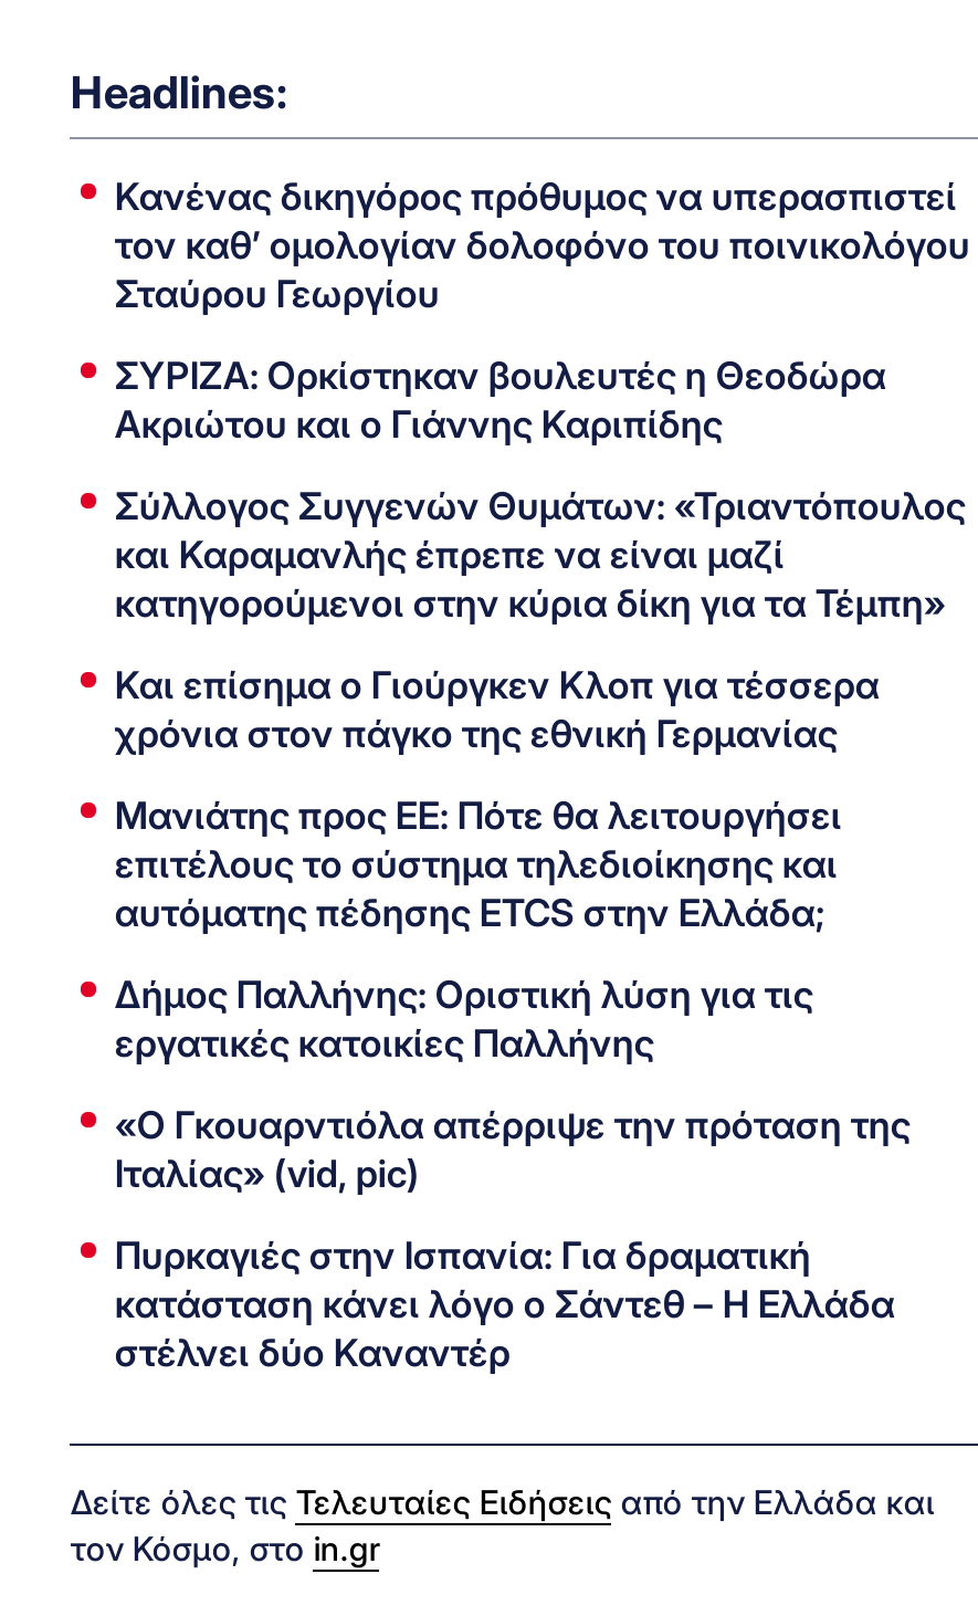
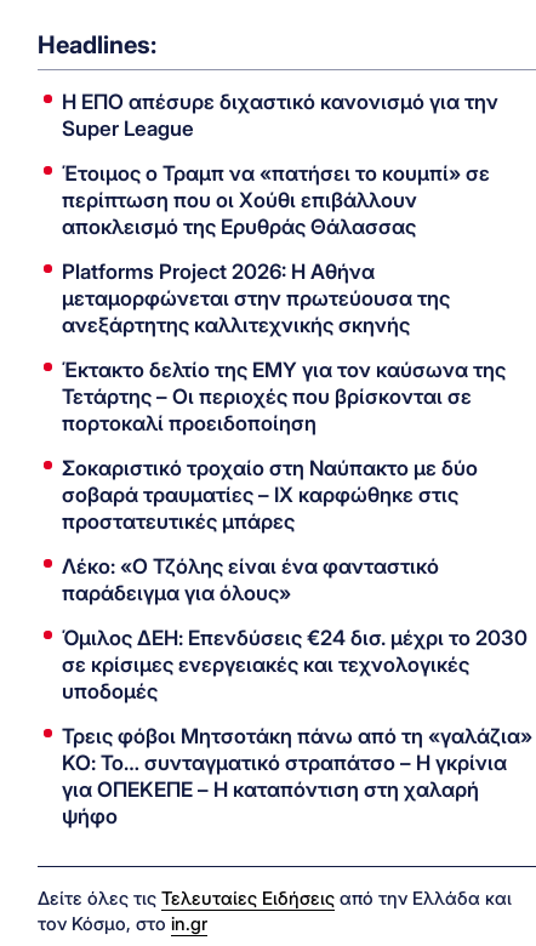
- Κανένας δικηγόρος πρόθυμος να υπερασπιστεί
- τον καθ’ ομολογίαν δολοφόνο του ποινικολόγου
- Σταύρου Γεωργίου
+ Η ΕΠΟ απέσυρε διχαστικό κανονισμό για την
+ Super League

- ΣΥΡΙΖΑ: Ορκίστηκαν βουλευτές η Θεοδώρα
- Ακριώτου και ο Γιάννης Καριπίδης
+ Έτοιμος ο Τραμπ να «πατήσει το κουμπί» σε
+ περίπτωση που οι Χούθι επιβάλλουν
+ αποκλεισμό της Ερυθράς Θάλασσας

- Σύλλογος Συγγενών Θυμάτων: «Τριαντόπουλος
- και Καραμανλής έπρεπε να είναι μαζί
- κατηγορούμενοι στην κύρια δίκη για τα Τέμπη»
+ Platforms Project 2026: Η Αθήνα
+ μεταμορφώνεται στην πρωτεύουσα της
+ ανεξάρτητης καλλιτεχνικής σκηνής

- Και επίσημα ο Γιούργκεν Κλοπ για τέσσερα
- χρόνια στον πάγκο της εθνική Γερμανίας
+ Έκτακτο δελτίο της ΕΜΥ για τον καύσωνα της
+ Τετάρτης – Οι περιοχές που βρίσκονται σε
+ πορτοκαλί προειδοποίηση

- Μανιάτης προς ΕΕ: Πότε θα λειτουργήσει
- επιτέλους το σύστημα τηλεδιοίκησης και
- αυτόματης πέδησης ETCS στην Ελλάδα;
+ Σοκαριστικό τροχαίο στη Ναύπακτο με δύο
+ σοβαρά τραυματίες – ΙΧ καρφώθηκε στις
+ προστατευτικές μπάρες

- Δήμος Παλλήνης: Οριστική λύση για τις
- εργατικές κατοικίες Παλλήνης
+ Λέκο: «Ο Τζόλης είναι ένα φανταστικό
+ παράδειγμα για όλους»

- «Ο Γκουαρντιόλα απέρριψε την πρόταση της
- Ιταλίας» (vid, pic)
+ Όμιλος ΔΕΗ: Επενδύσεις €24 δισ. μέχρι το 2030
+ σε κρίσιμες ενεργειακές και τεχνολογικές
+ υποδομές

- Πυρκαγιές στην Ισπανία: Για δραματική
- κατάσταση κάνει λόγο ο Σάντεθ – Η Ελλάδα
- στέλνει δύο Καναντέρ
+ Τρεις φόβοι Μητσοτάκη πάνω από τη «γαλάζια»
+ ΚΟ: Το… συνταγματικό στραπάτσο – Η γκρίνια
+ για ΟΠΕΚΕΠΕ – Η καταπόντιση στη χαλαρή
+ ψήφο
